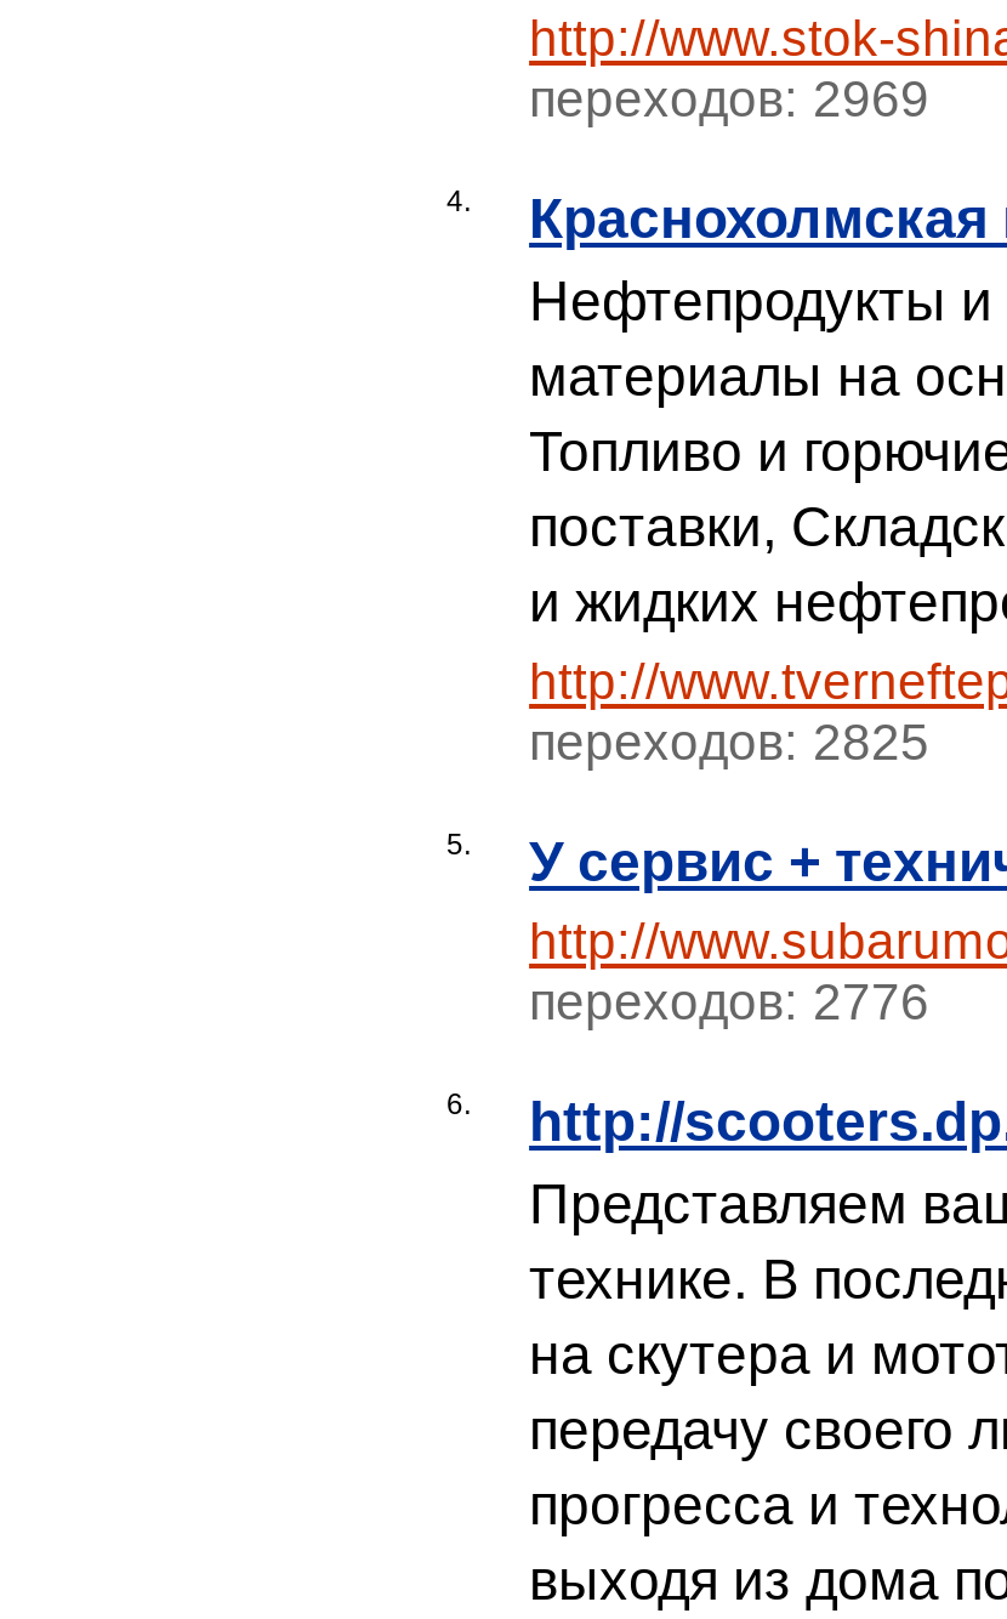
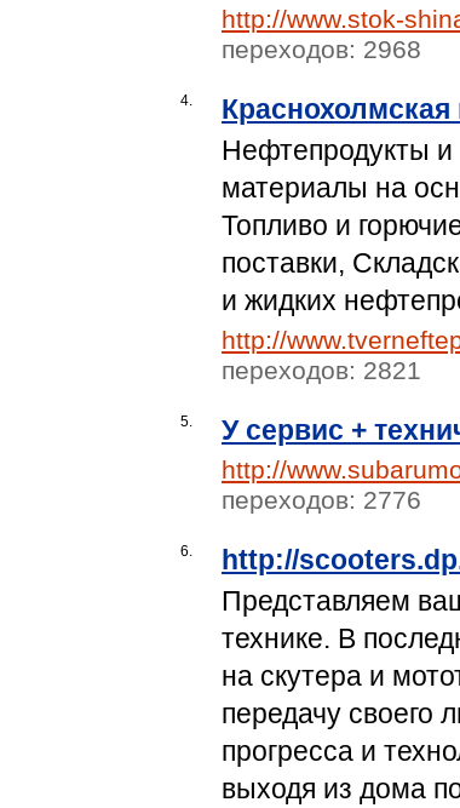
- переходов: 2969
+ переходов: 2968

- переходов: 2825
+ переходов: 2821
